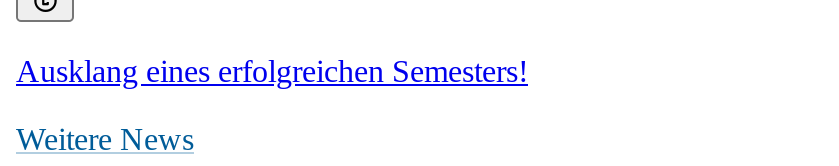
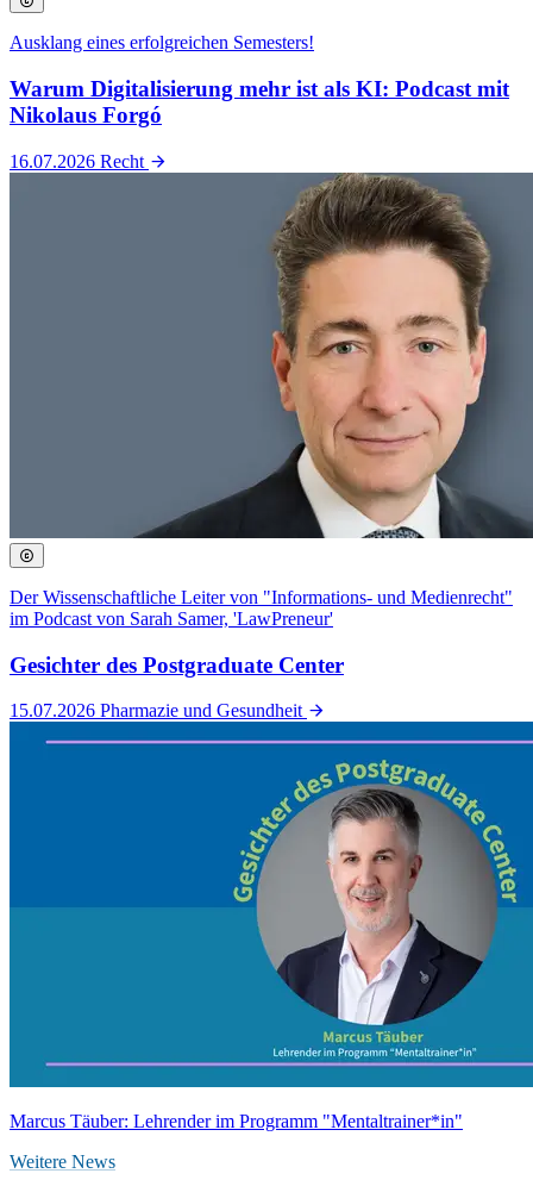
+ [image]
+ Der Wissenschaftliche Leiter von "Informations- und Medienrecht"
+ im Podcast von Sarah Samer, 'LawPreneur'
+ Gesichter des Postgraduate Center
+ 15.07.2026 Pharmazie und Gesundheit

+ [image]
+ Warum Digitalisierung mehr ist als KI: Podcast mit
+ Nikolaus Forgó
+ 16.07.2026 Recht

+ Marcus Täuber: Lehrender im Programm "Mentaltrainer*in"
